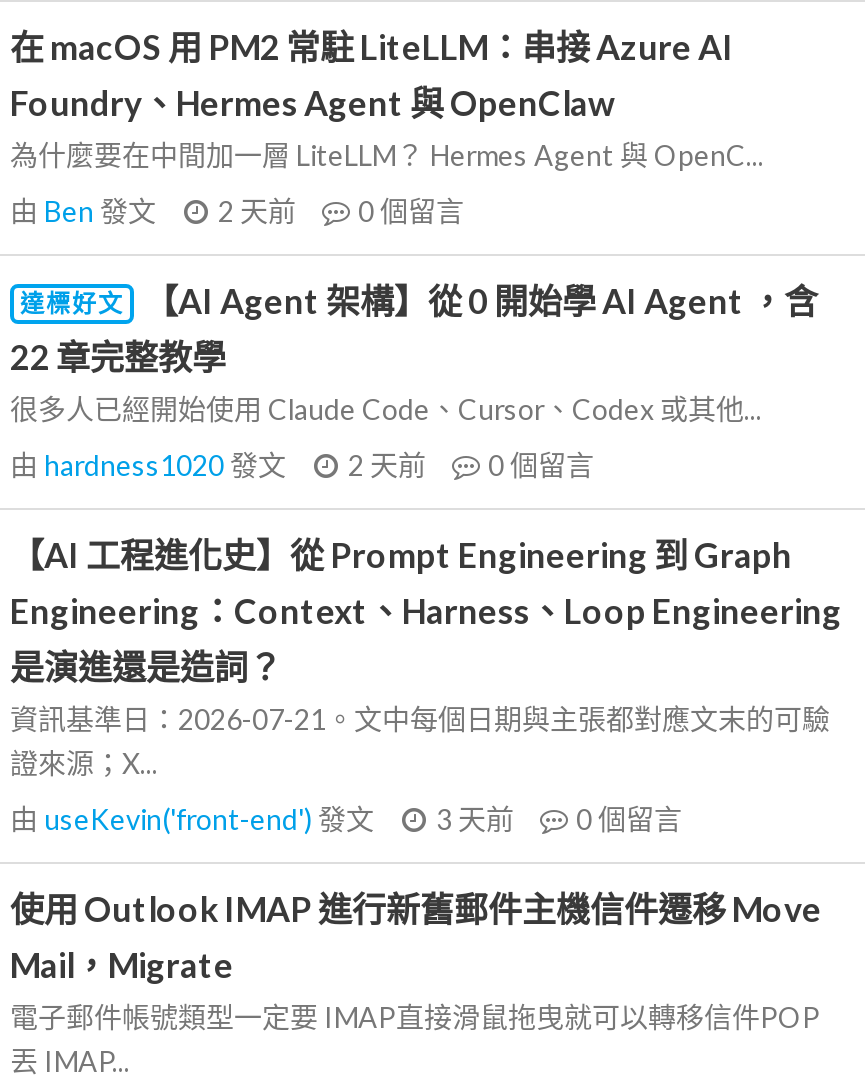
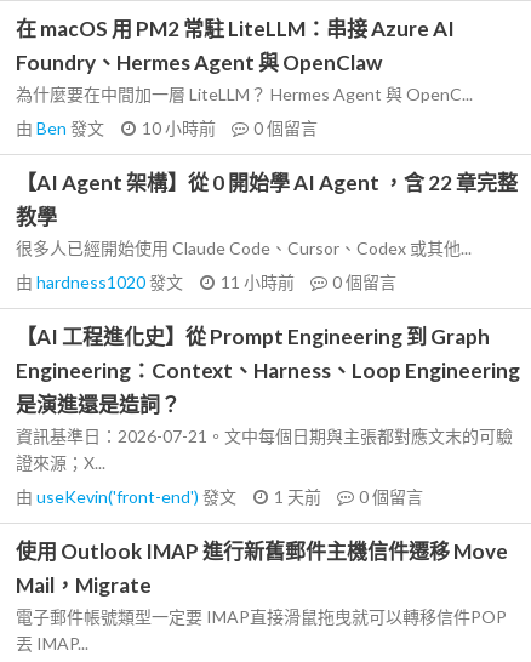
- 由Ben發文 2 天前 0個留言
+ 由Ben發文 10 小時前 0個留言

- 達標好文
- 【AI Agent 架構】從 0 開始學 AI Agent ，含
- 22 章完整教學
+ 【AI Agent 架構】從 0 開始學 AI Agent ，含 22 章完整
+ 教學

- 由hardness1020發文 2 天前 0個留言
+ 由hardness1020發文 11 小時前 0個留言

- 由useKevin('front-end')發文 3 天前 0個留言
+ 由useKevin('front-end')發文 1 天前 0個留言
